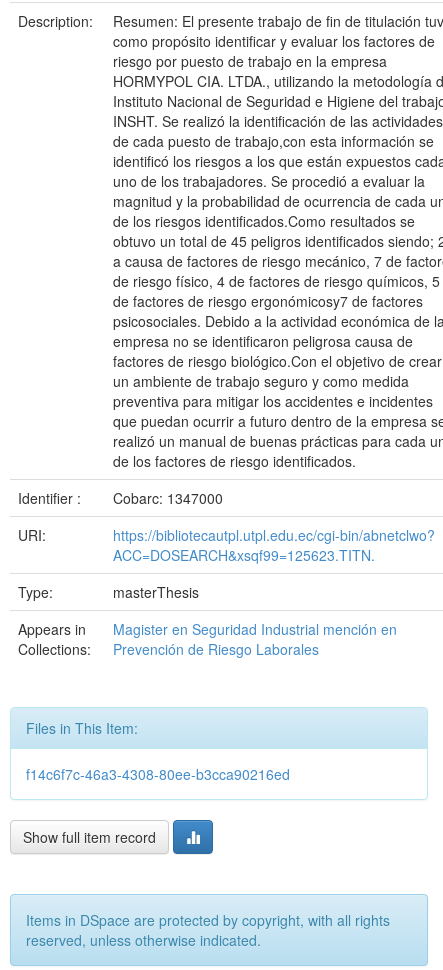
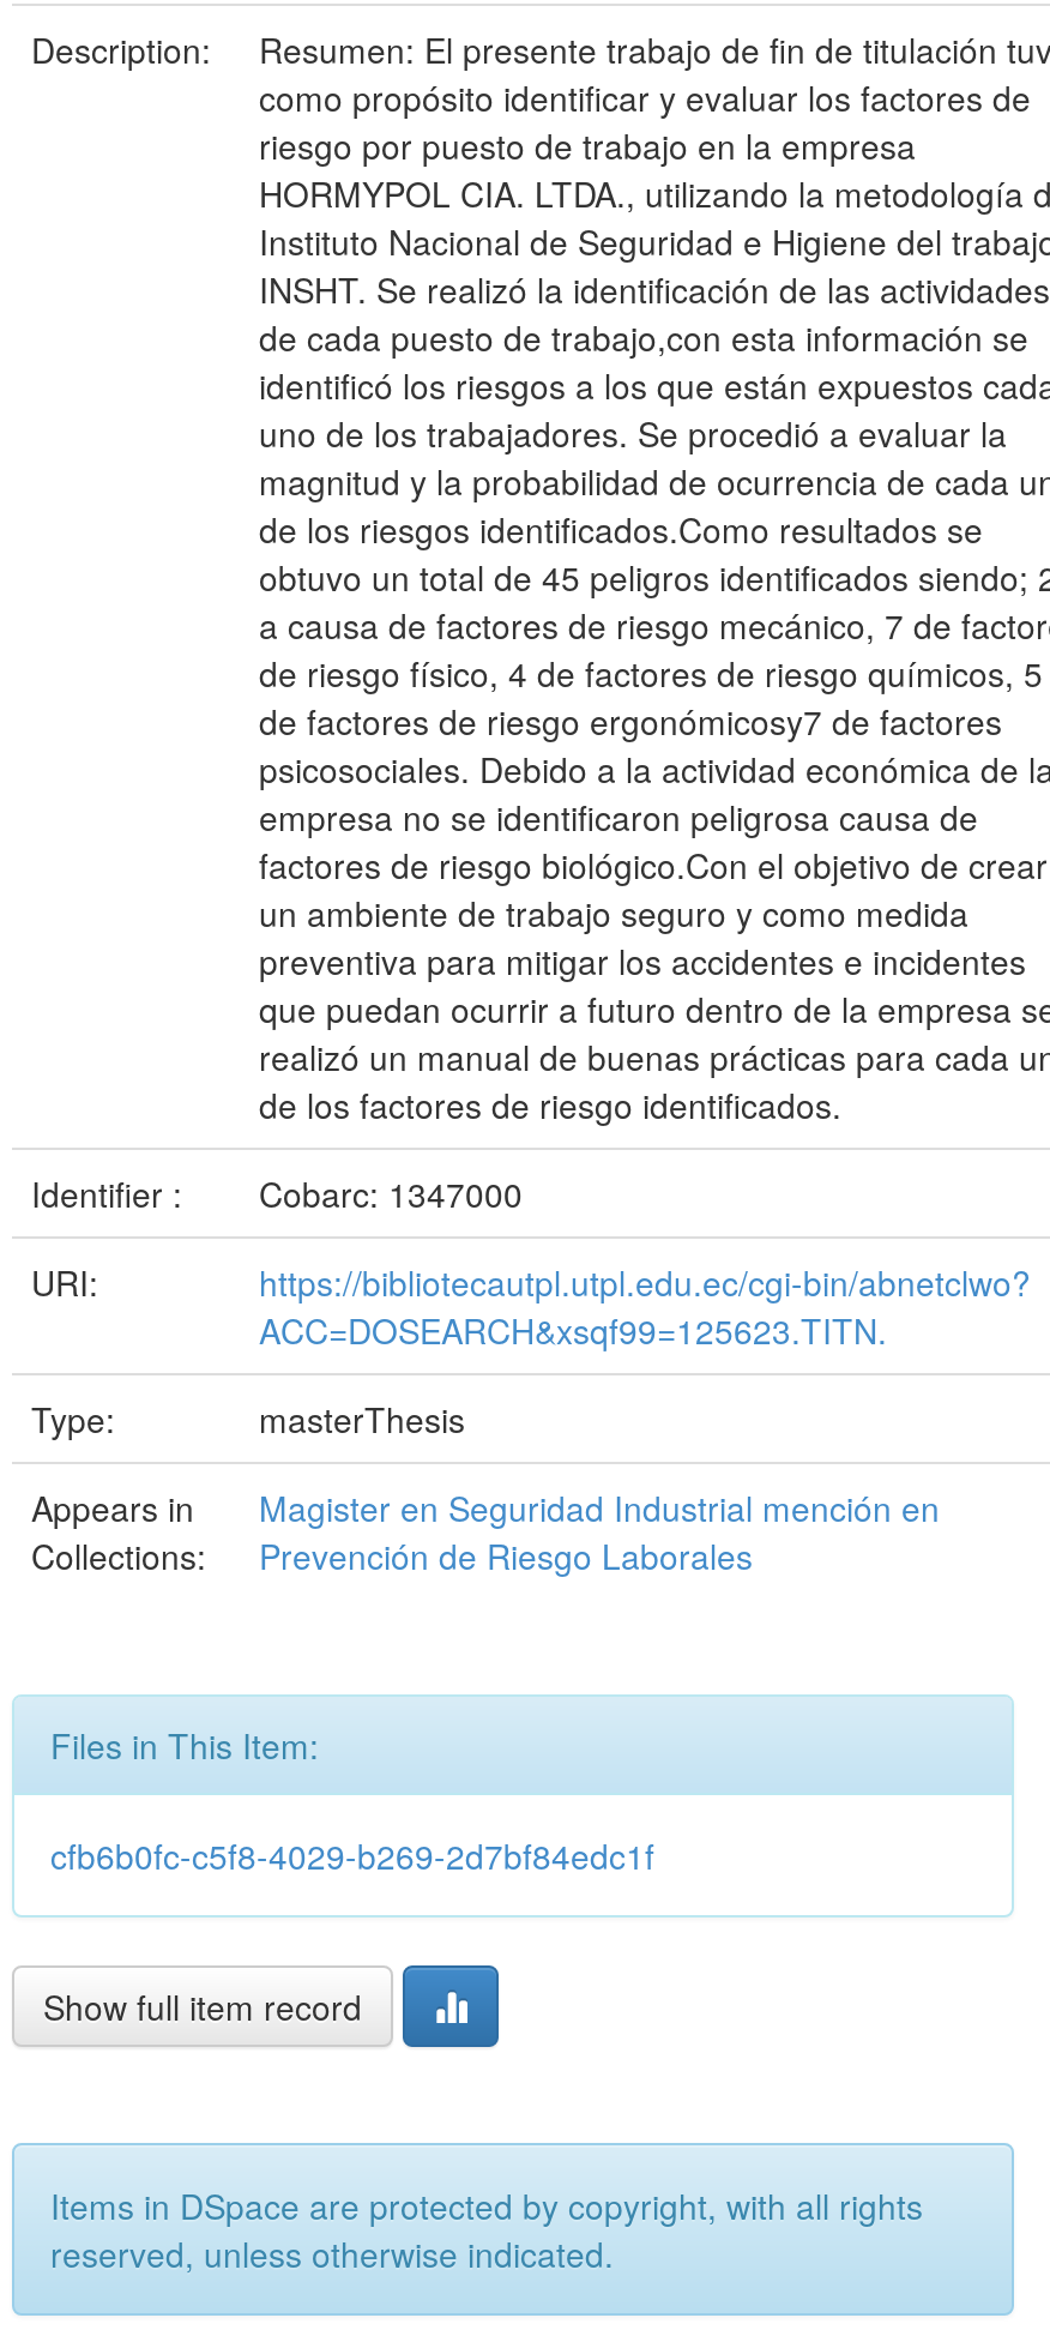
- f14c6f7c-46a3-4308-80ee-b3cca90216ed
+ cfb6b0fc-c5f8-4029-b269-2d7bf84edc1f
